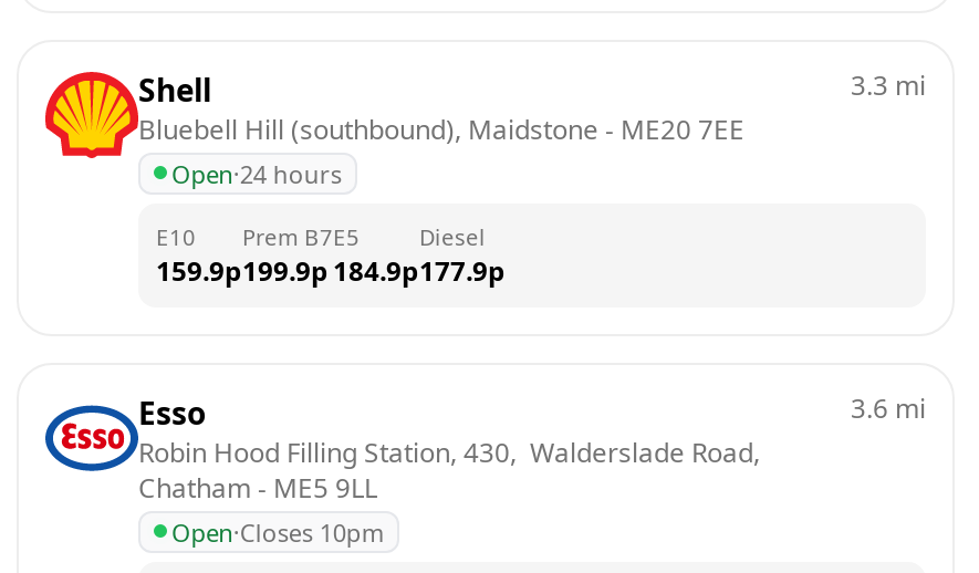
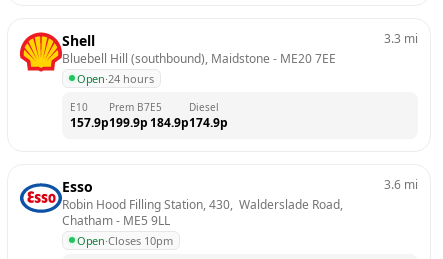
- 159.9p
+ 157.9p

- 177.9p
+ 174.9p
